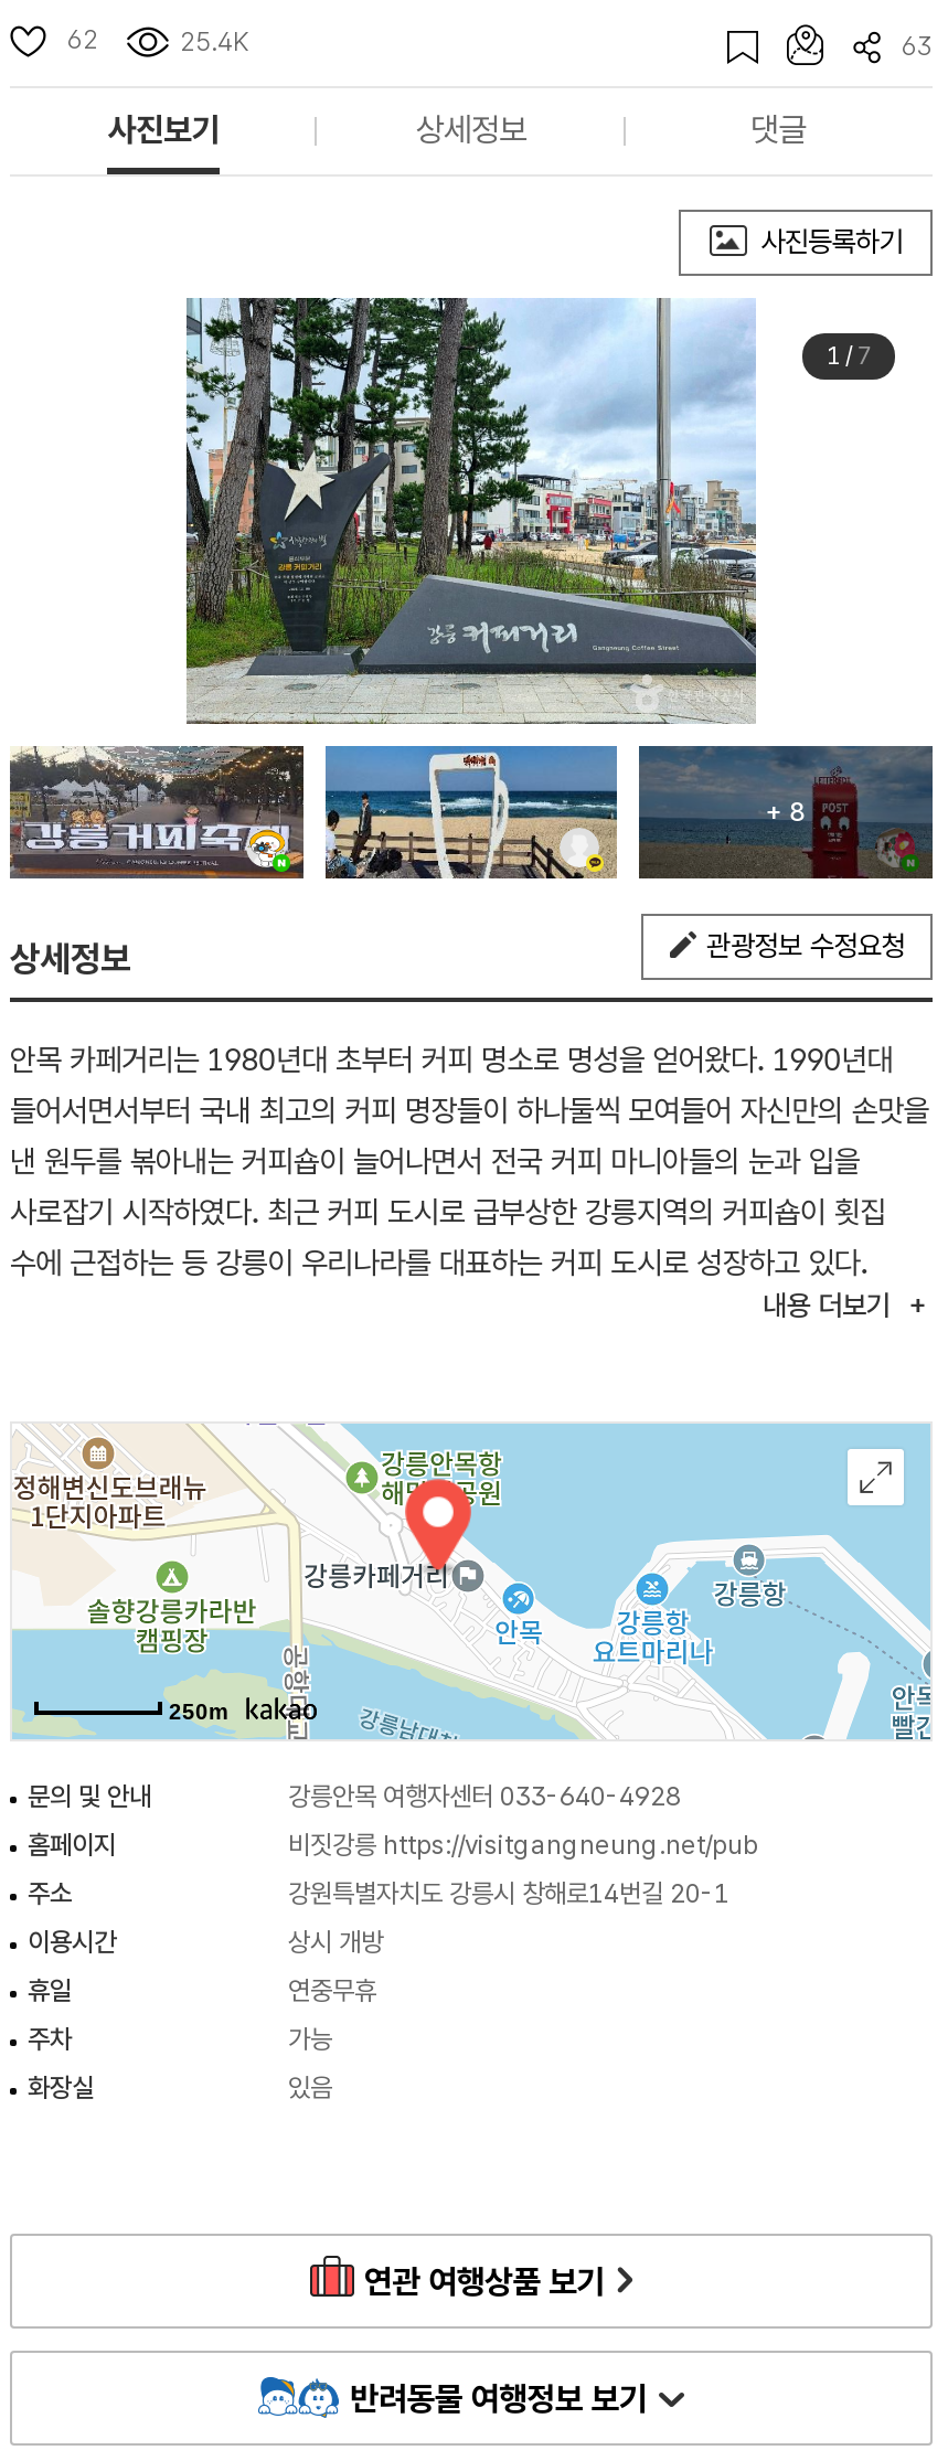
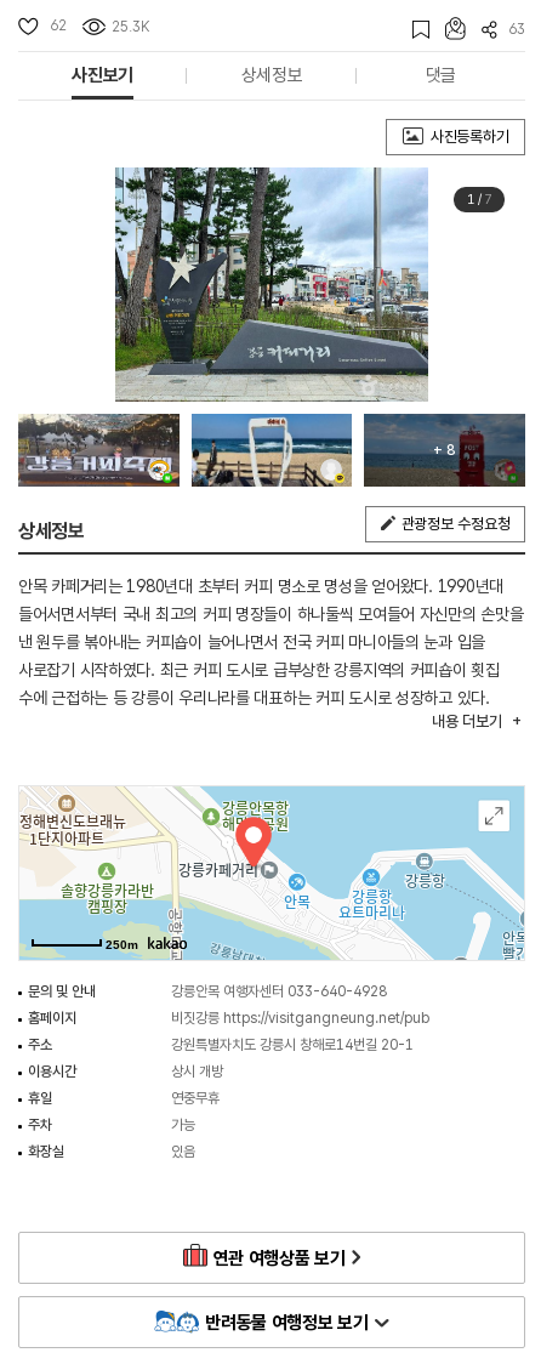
- 25.4K
+ 25.3K
